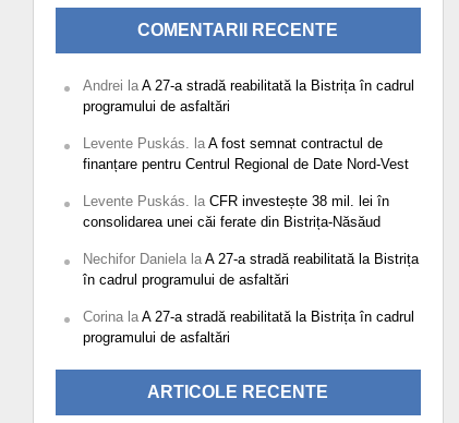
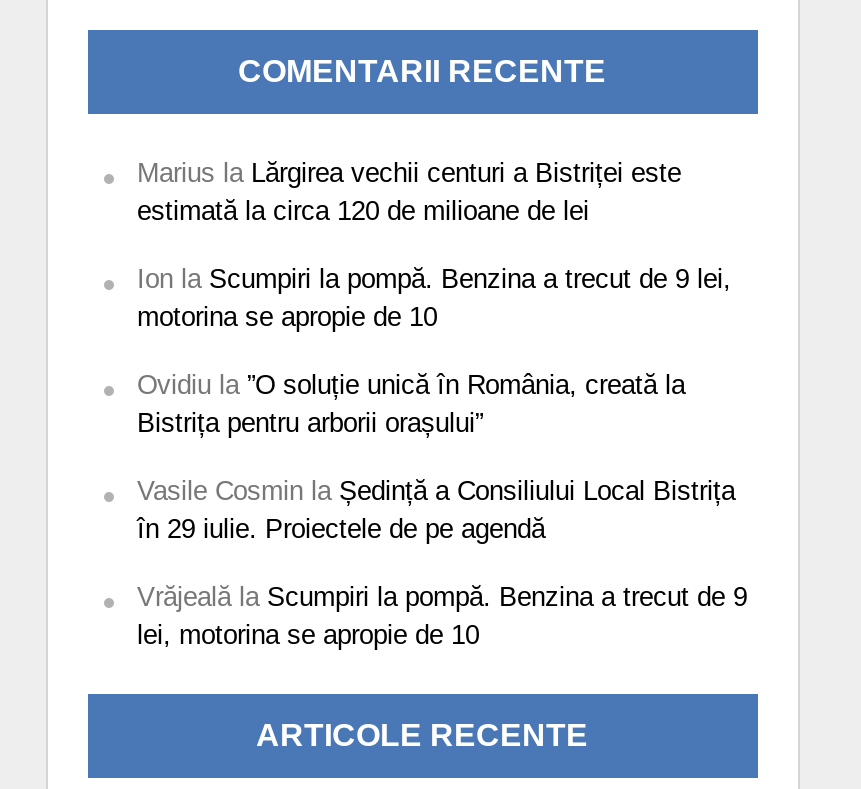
- Andrei la A 27-a stradă reabilitată la Bistrița în cadrul
- programului de asfaltări
+ Marius la Lărgirea vechii centuri a Bistriței este
+ estimată la circa 120 de milioane de lei

- Levente Puskás. la A fost semnat contractul de
- finanțare pentru Centrul Regional de Date Nord-Vest
+ Ion la Scumpiri la pompă. Benzina a trecut de 9 lei,
+ motorina se apropie de 10

- Levente Puskás. la CFR investește 38 mil. lei în
- consolidarea unei căi ferate din Bistrița-Năsăud
+ Ovidiu la”O soluție unică în România, creată la
+ Bistrița pentru arborii orașului”

- Nechifor Daniela la A 27-a stradă reabilitată la Bistrița
- în cadrul programului de asfaltări
+ Vasile Cosmin la Ședință a Consiliului Local Bistrița
+ în 29 iulie. Proiectele de pe agendă

- Corina la A 27-a stradă reabilitată la Bistrița în cadrul
- programului de asfaltări
+ Vrăjeală la Scumpiri la pompă. Benzina a trecut de 9
+ lei, motorina se apropie de 10
